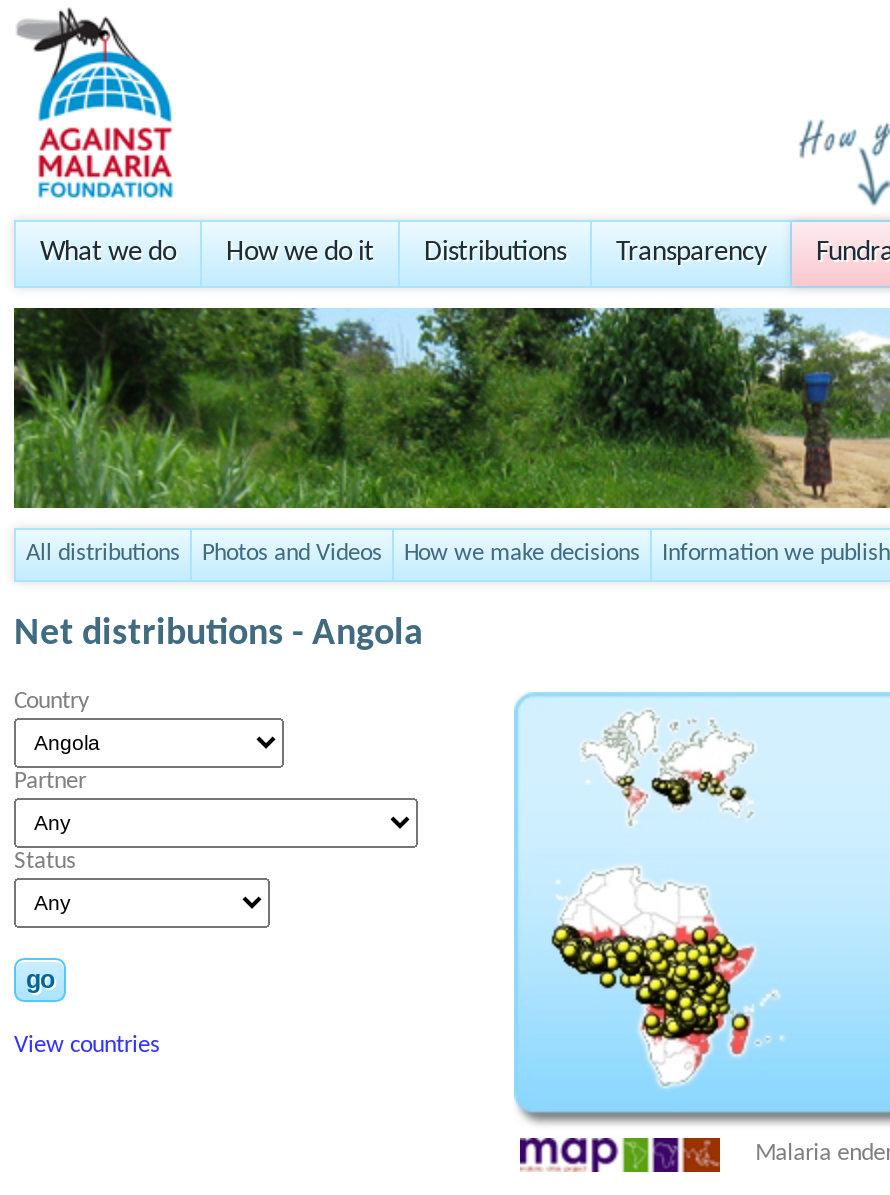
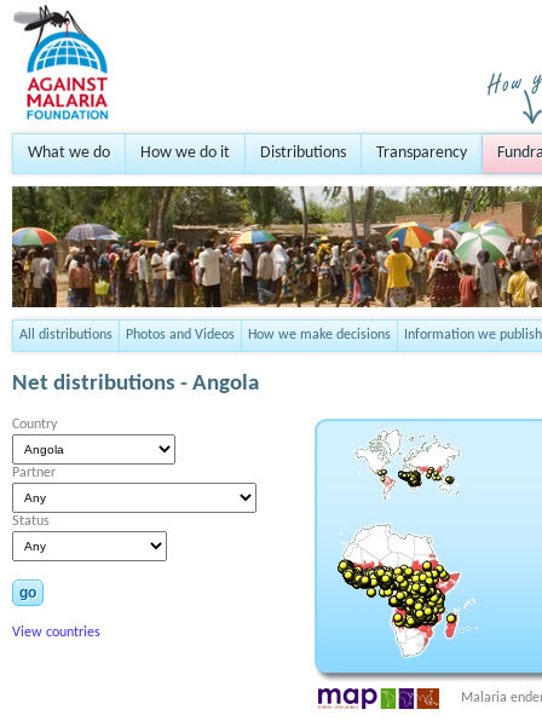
- [image]
+ [image]
